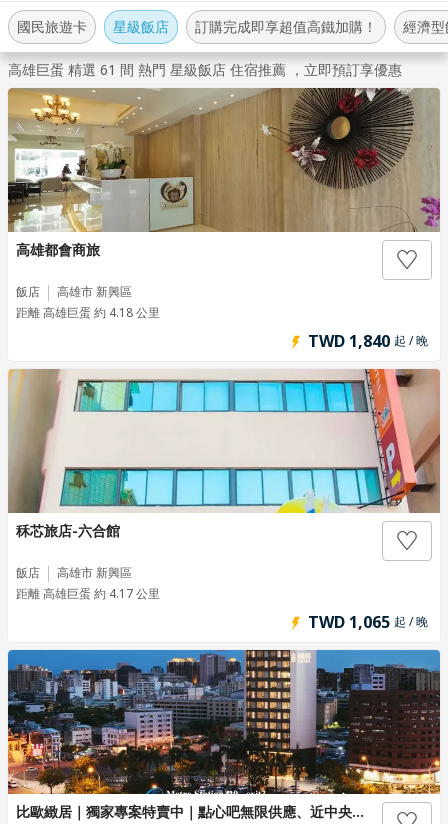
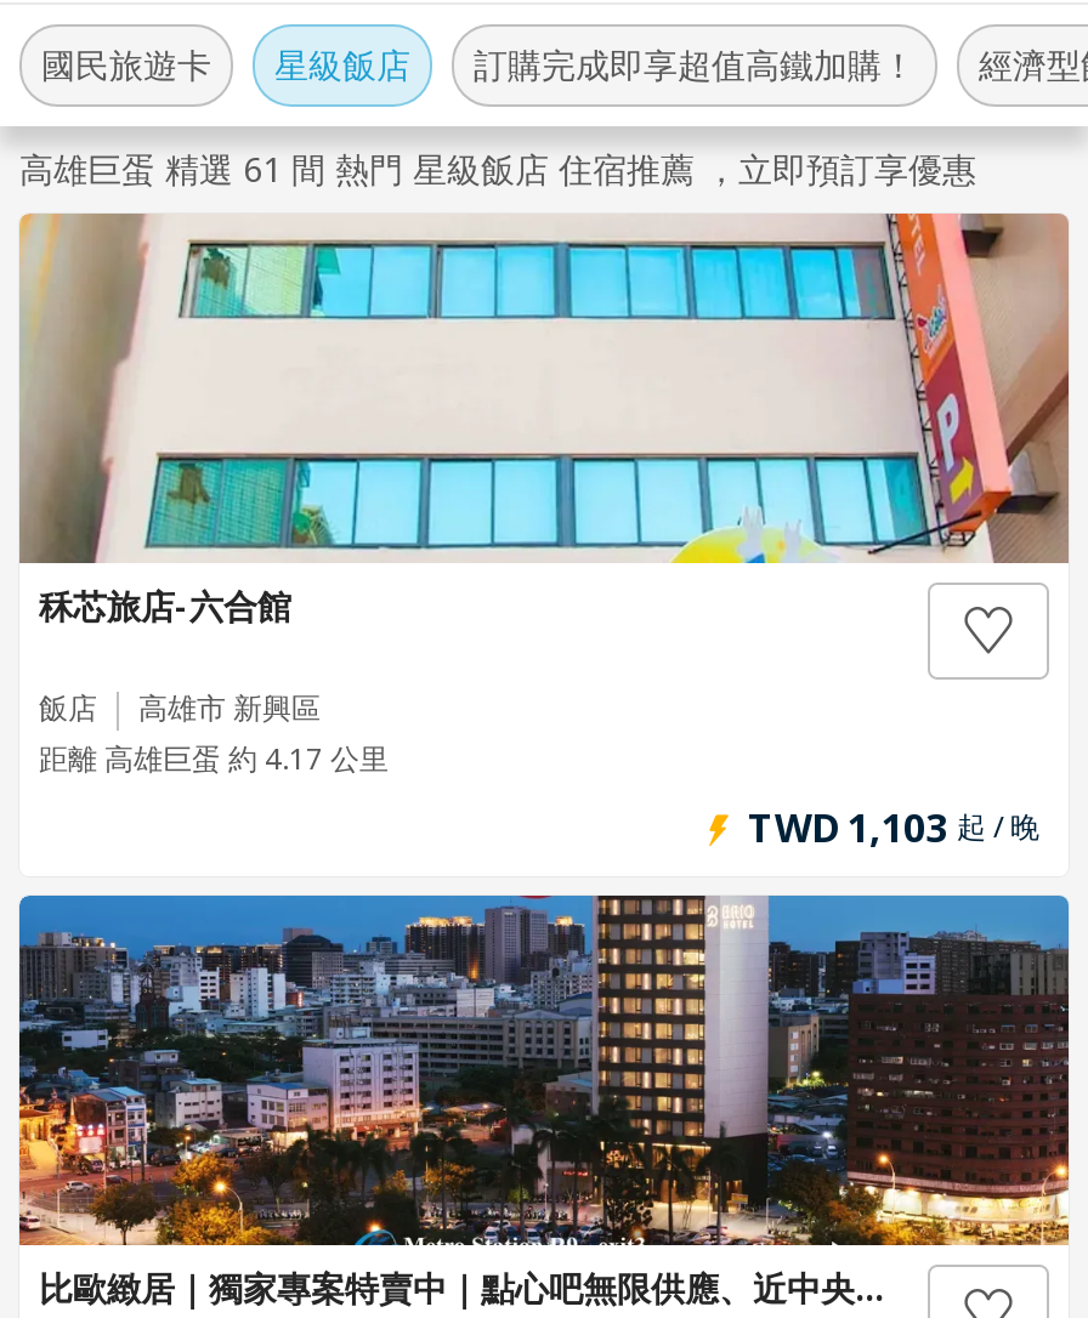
- [image]
- 高雄都會商旅
- 飯店
- 高雄市 新興區
- 距離 高雄巨蛋 約 4.18 公里
- TWD 1,840 起 / 晚

- TWD 1,065 起 / 晚
+ TWD 1,103 起 / 晚
